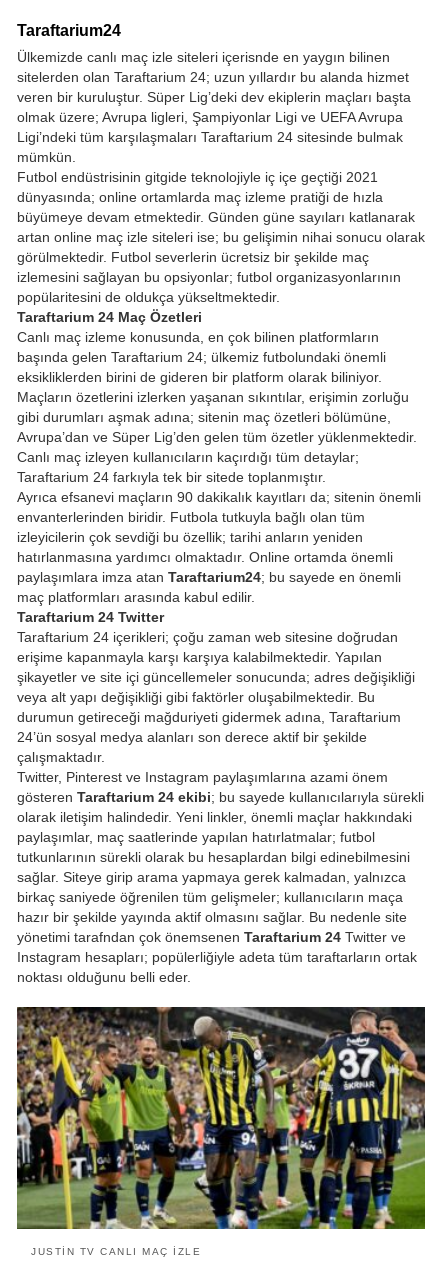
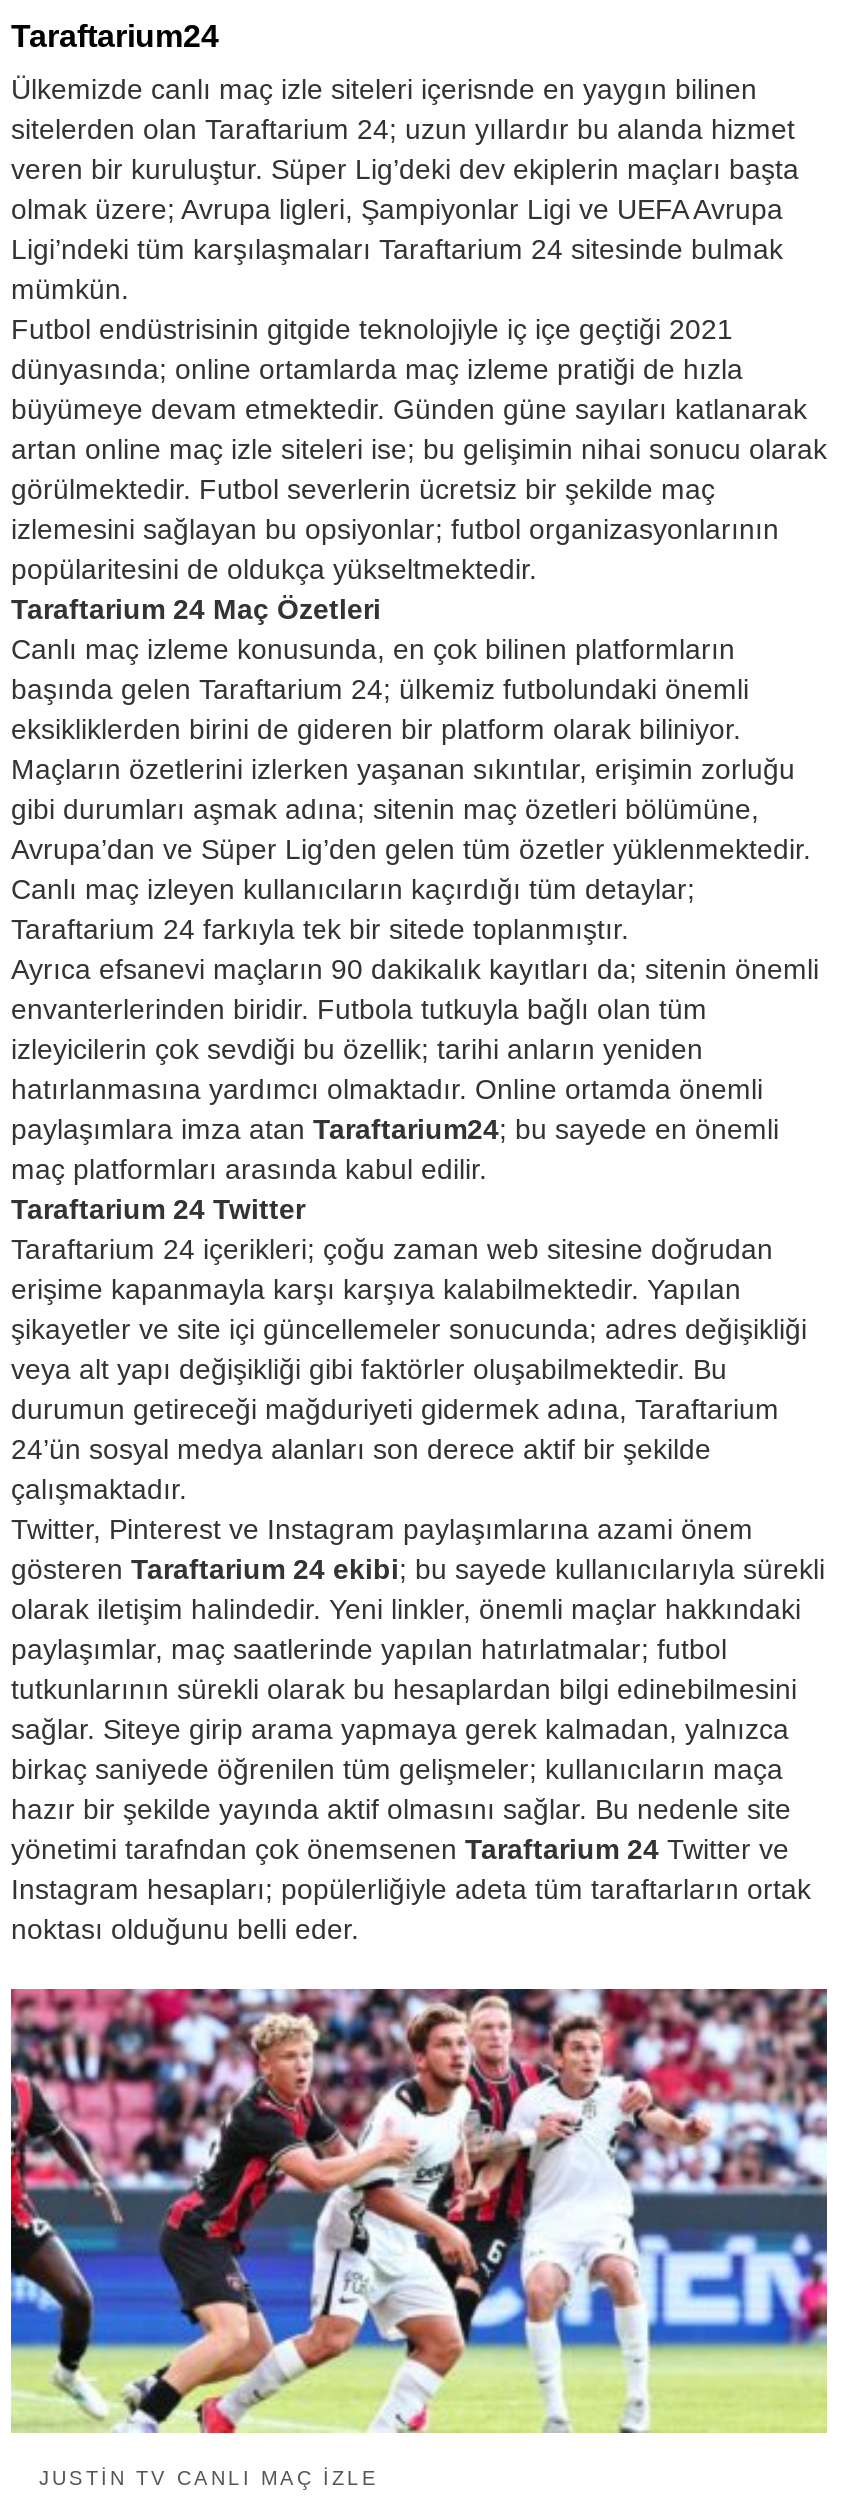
- [image]
+ [image]
